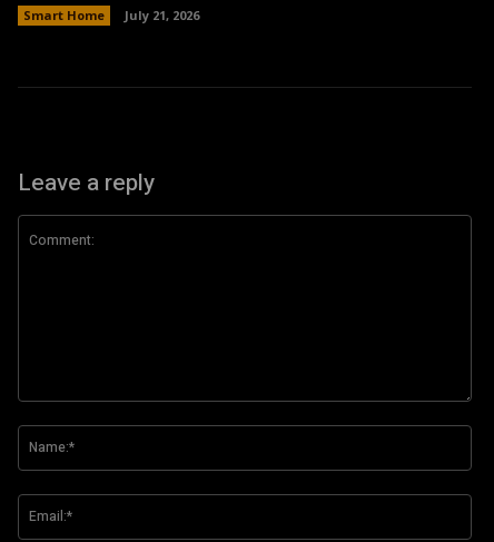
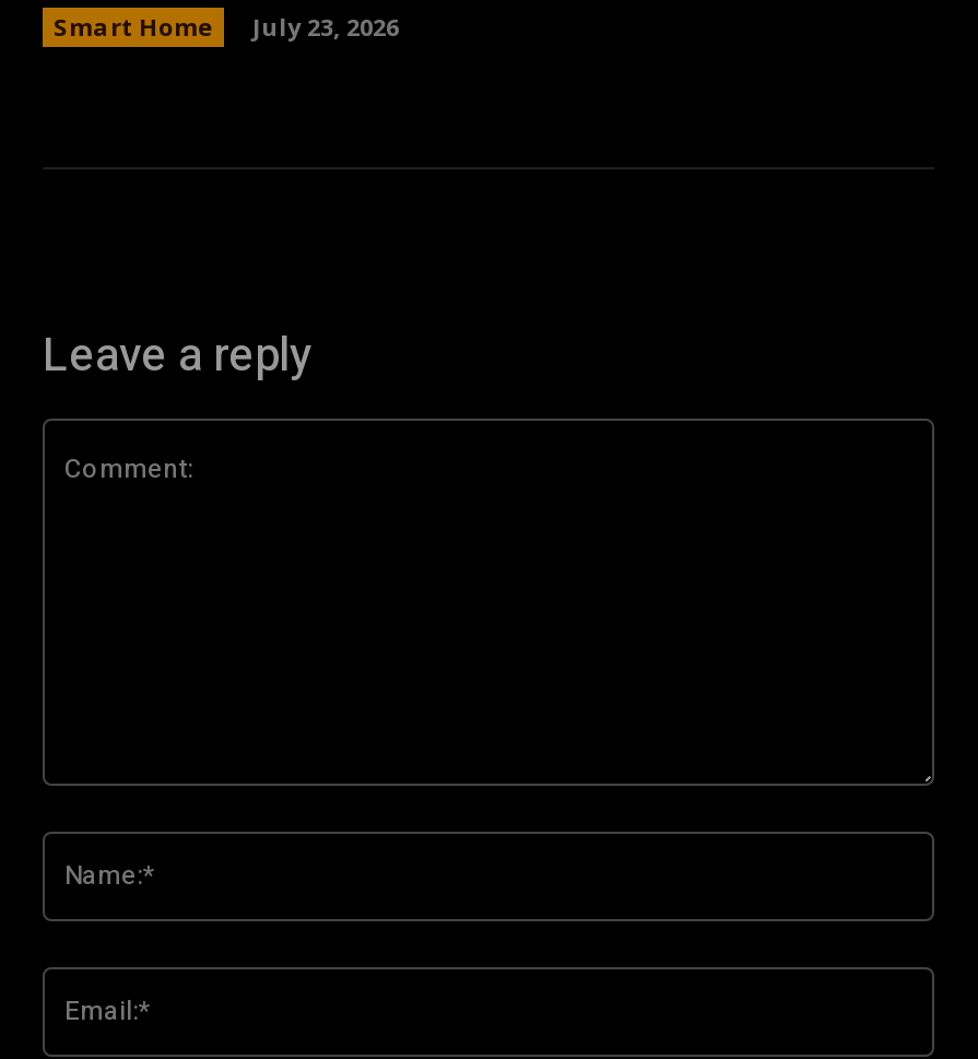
- Smart Home July 21, 2026
+ Smart Home July 23, 2026
